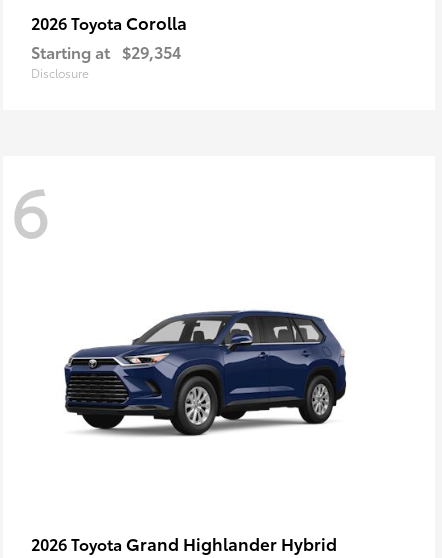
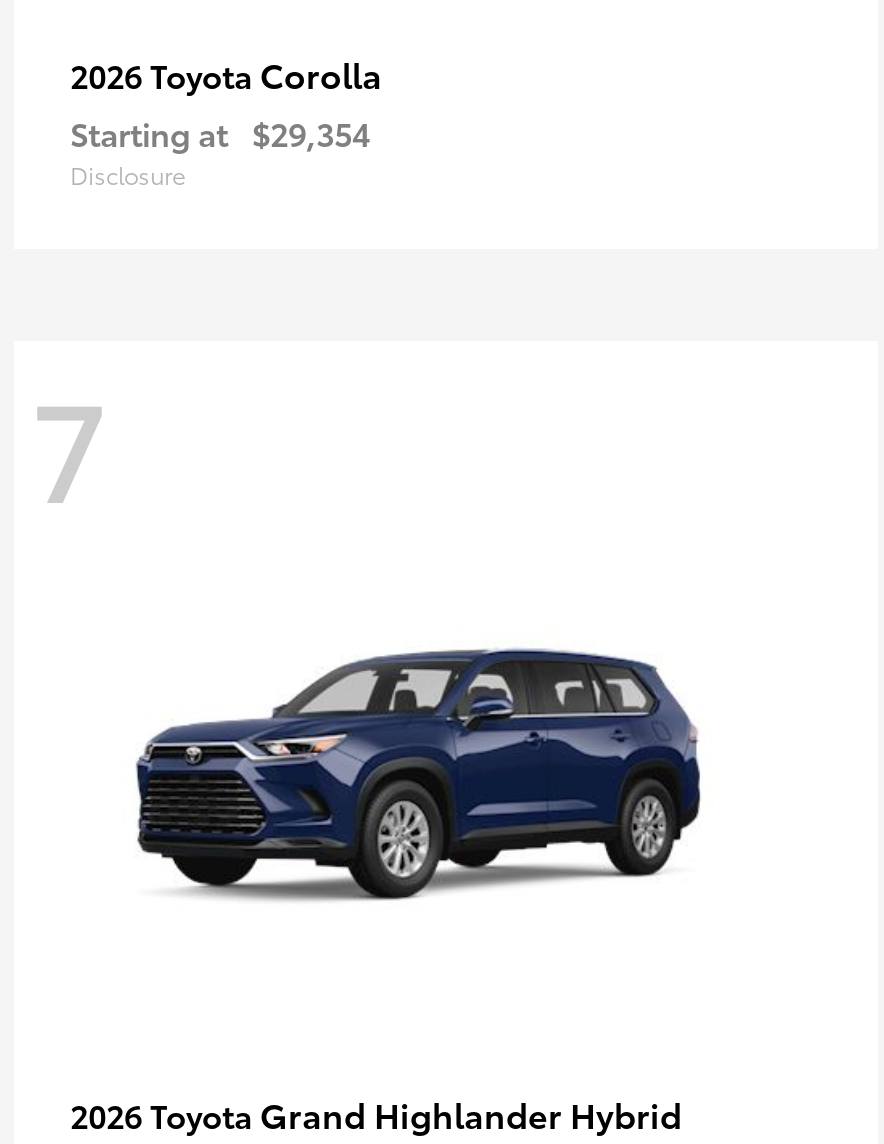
- 6
+ 7
